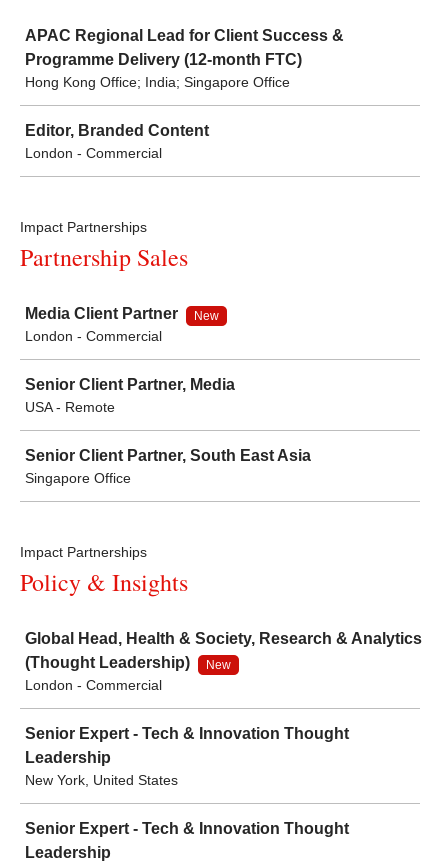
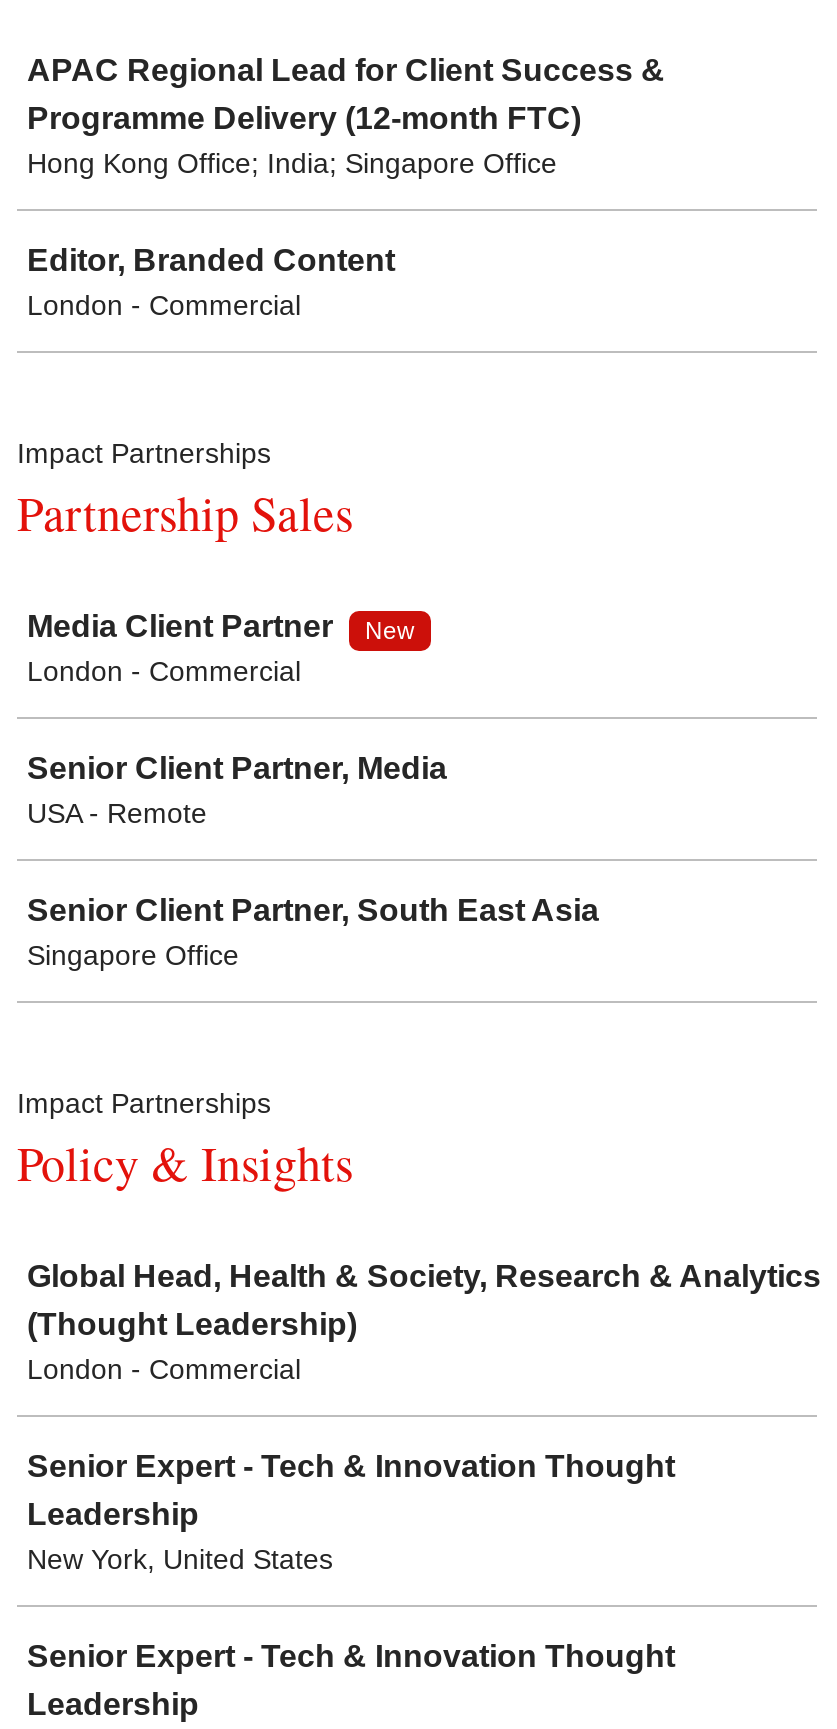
- New
